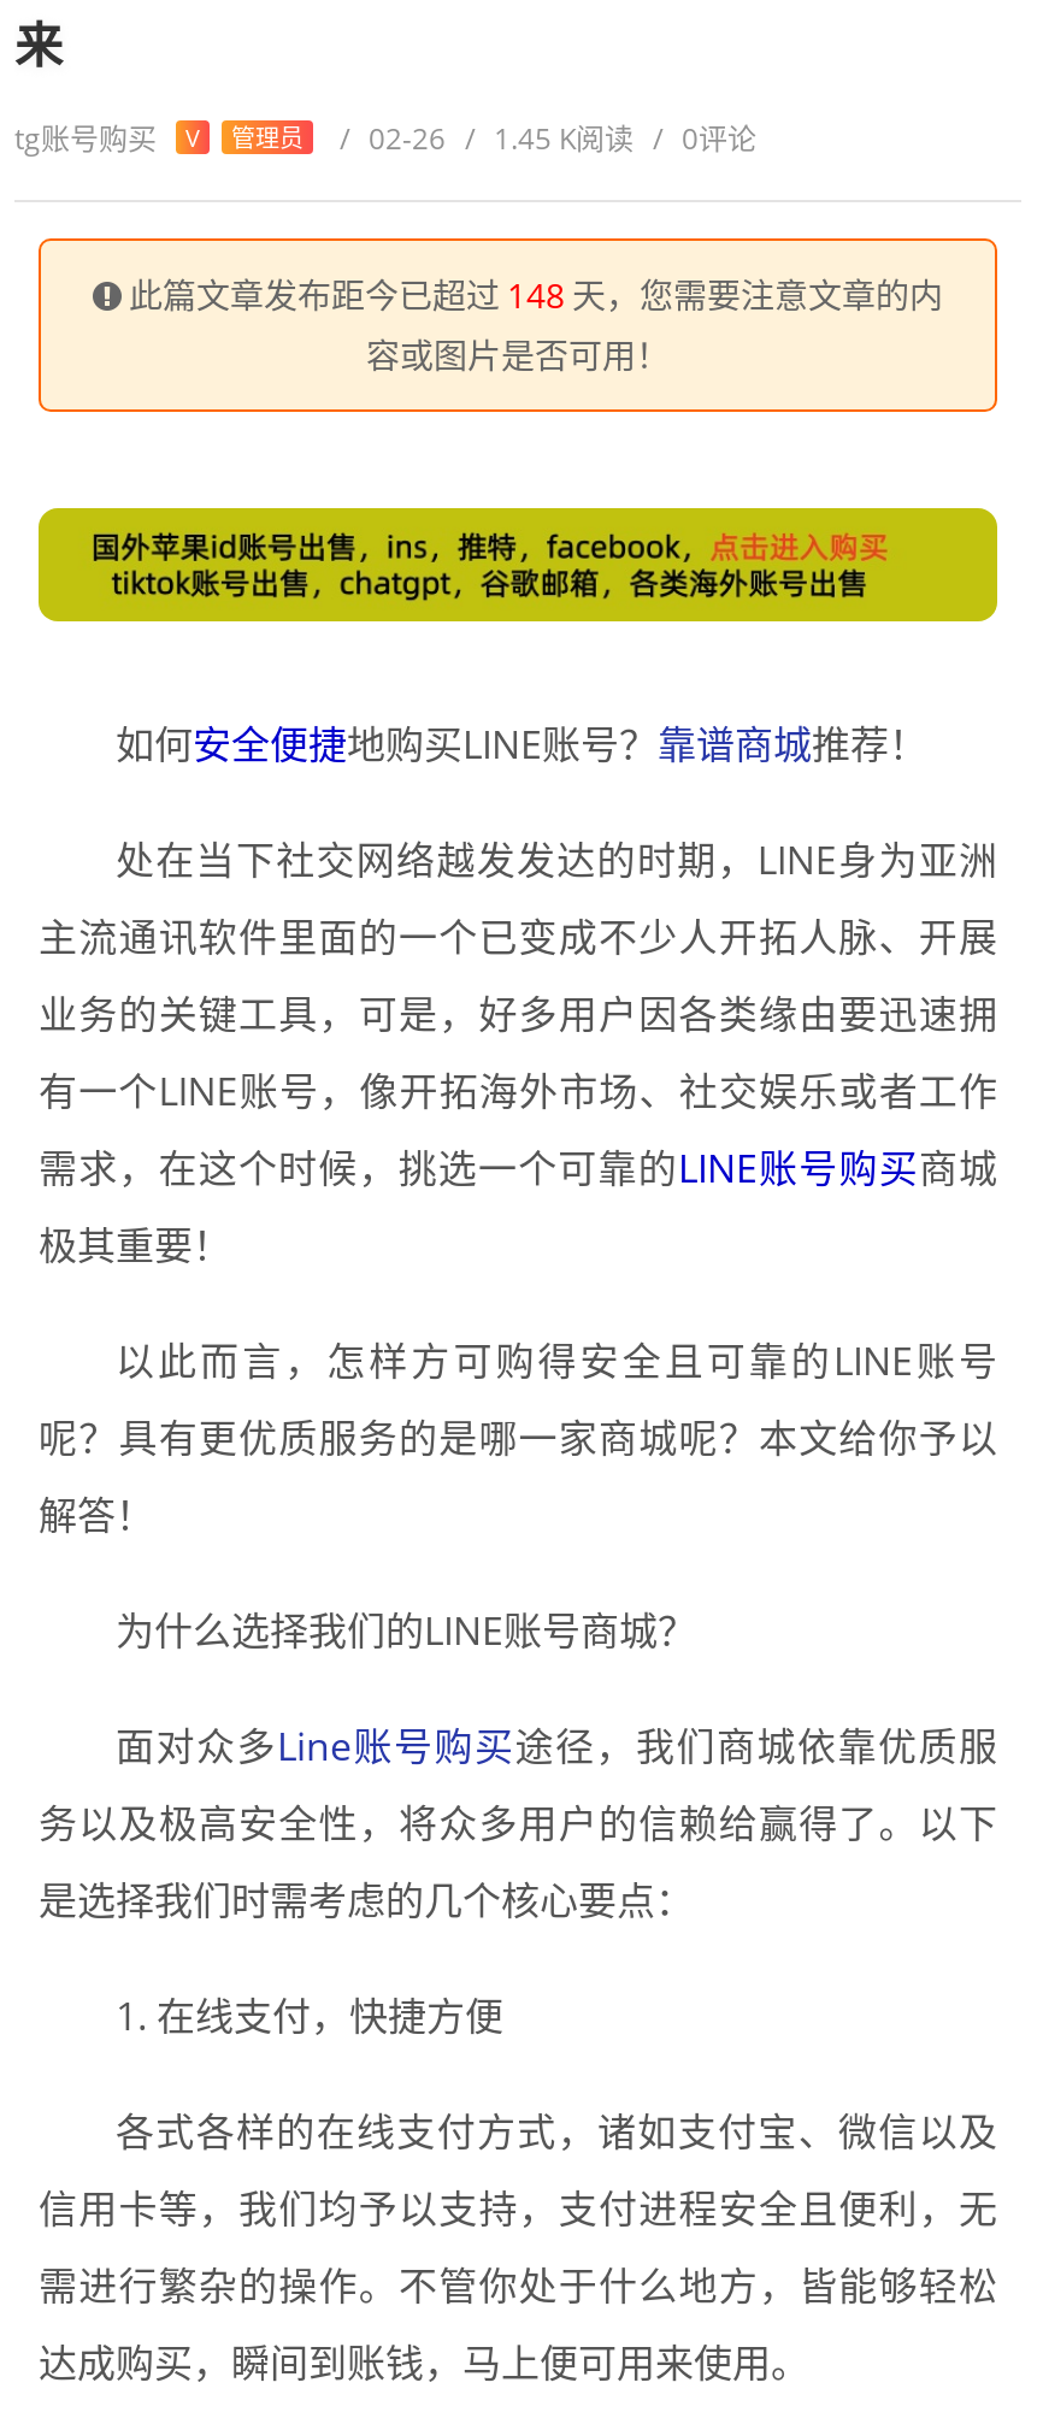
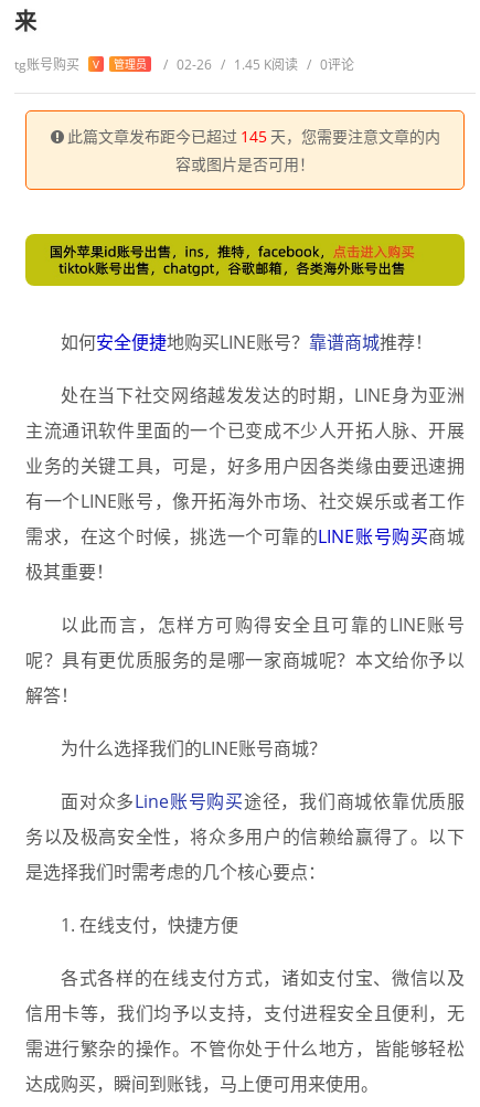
- 此篇文章发布距今已超过 148 天，您需要注意文章的内
+ 此篇文章发布距今已超过 145 天，您需要注意文章的内
